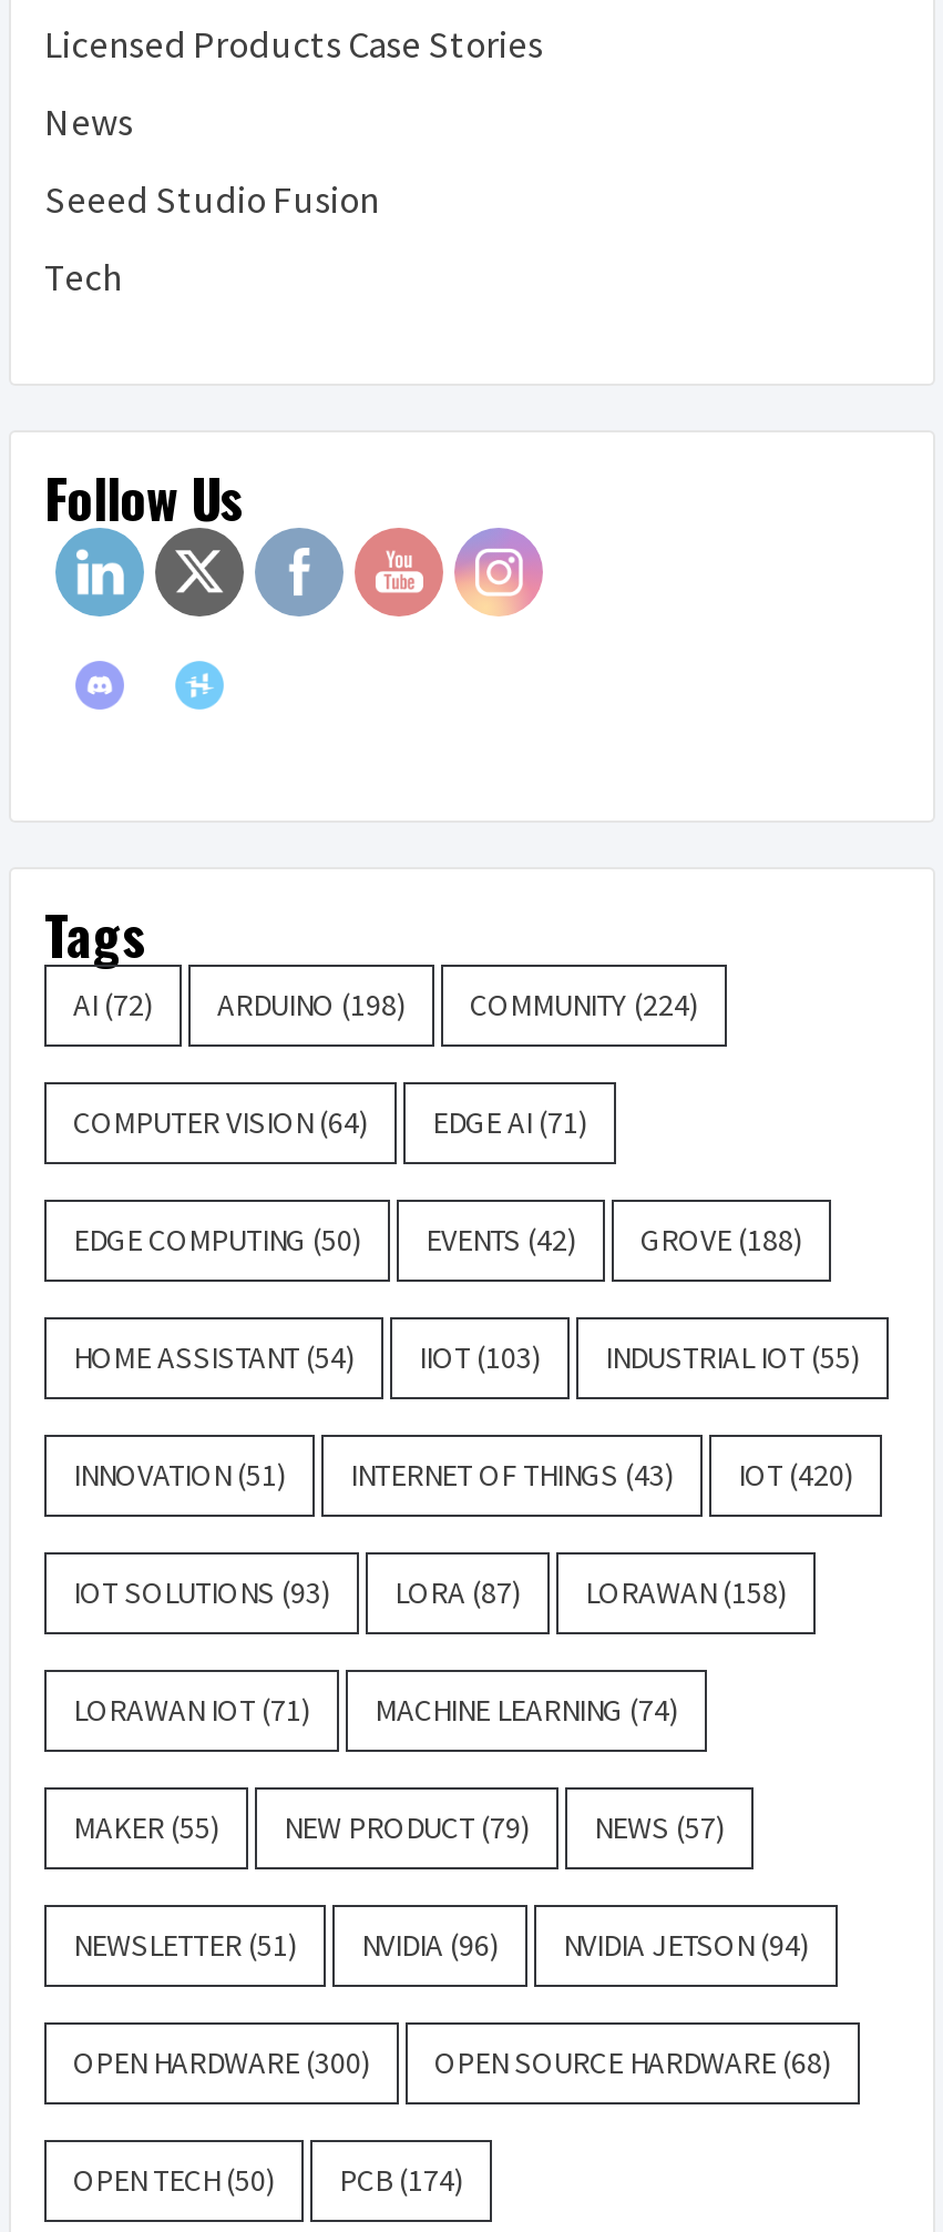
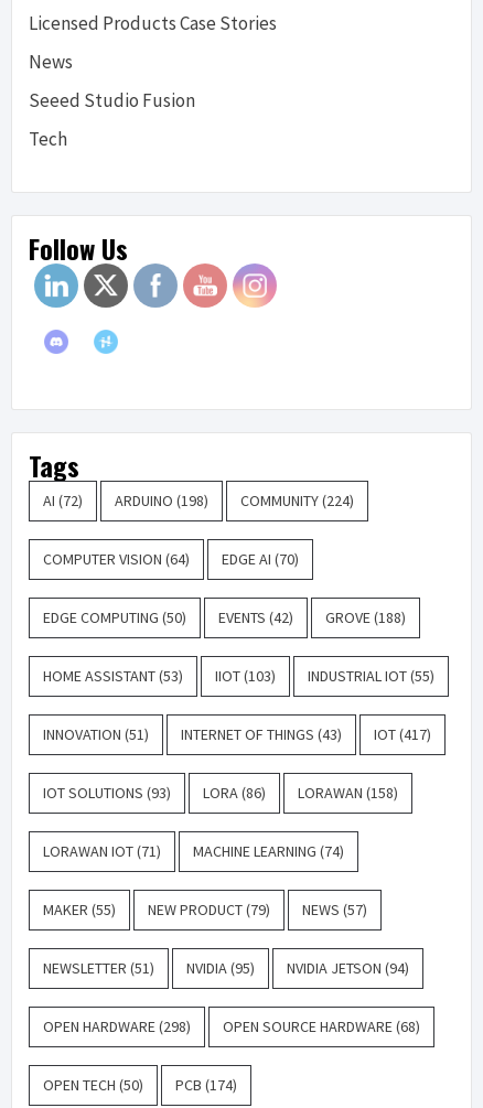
- COMPUTER VISION (64) EDGE AI (71)
+ COMPUTER VISION (64) EDGE AI (70)

- HOME ASSISTANT (54)
+ HOME ASSISTANT (53)

- INNOVATION (51) INTERNET OF THINGS (43) IOT (420)
+ INNOVATION (51) INTERNET OF THINGS (43) IOT (417)

- IOT SOLUTIONS (93) LORA (87) LORAWAN (158)
+ IOT SOLUTIONS (93) LORA (86) LORAWAN (158)

- NEWSLETTER (51) NVIDIA (96) NVIDIA JETSON (94)
+ NEWSLETTER (51) NVIDIA (95) NVIDIA JETSON (94)

- OPEN HARDWARE (300)
+ OPEN HARDWARE (298)
